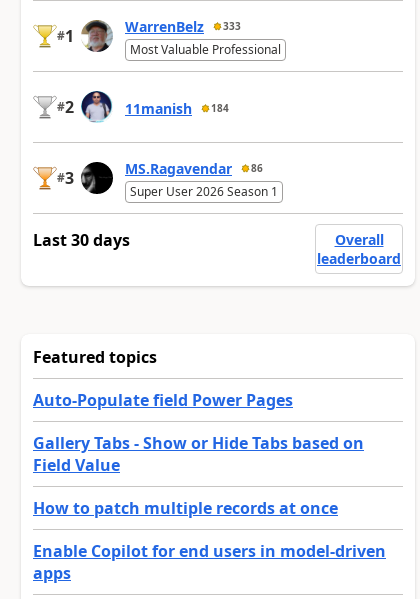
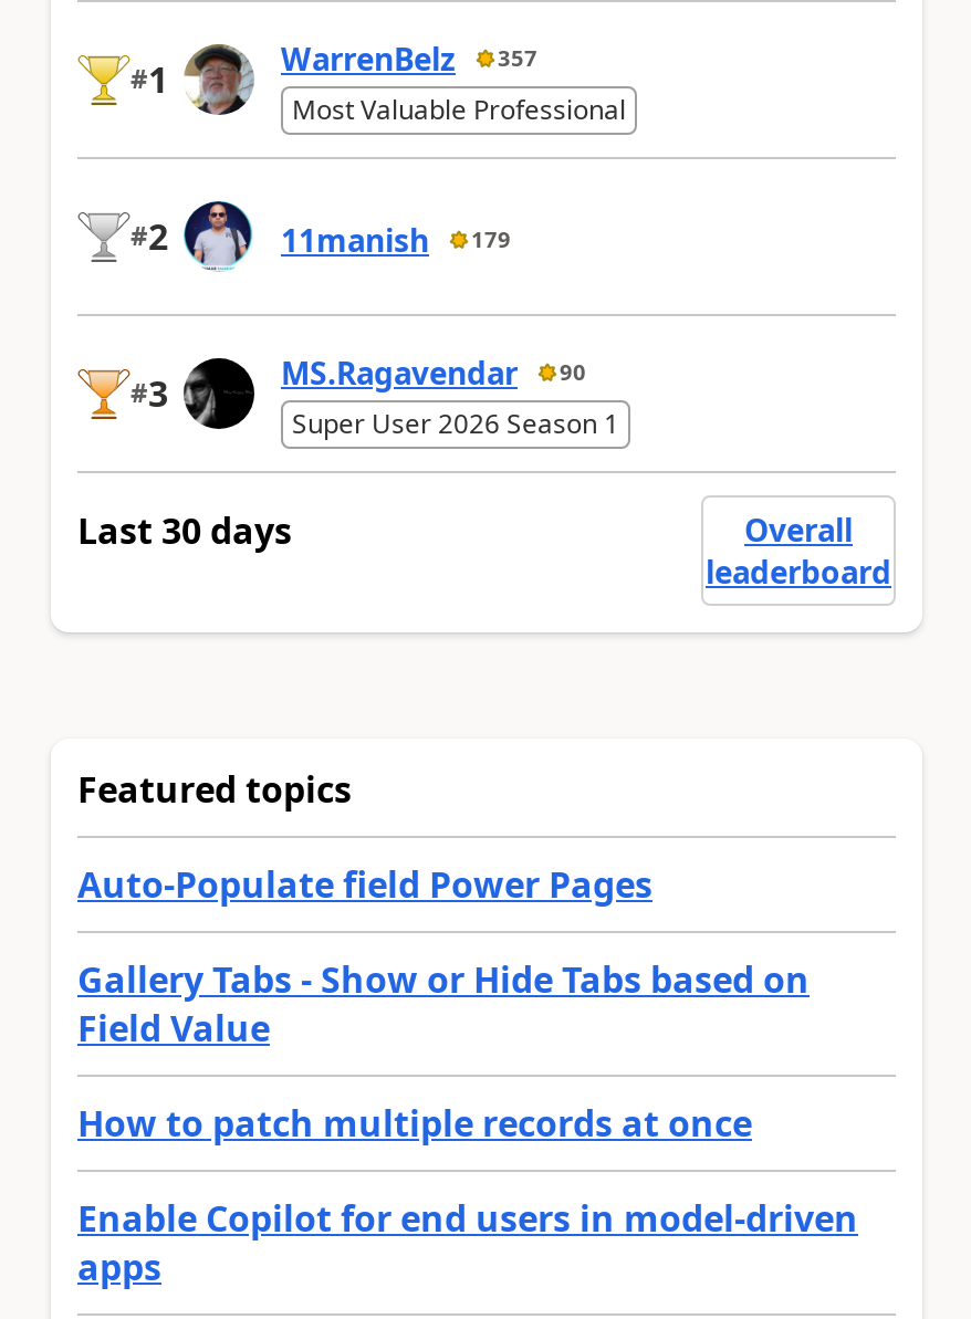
- WarrenBelz 333
+ WarrenBelz 357

- 11manish 184
+ 11manish 179

- MS.Ragavendar 86
+ MS.Ragavendar 90
